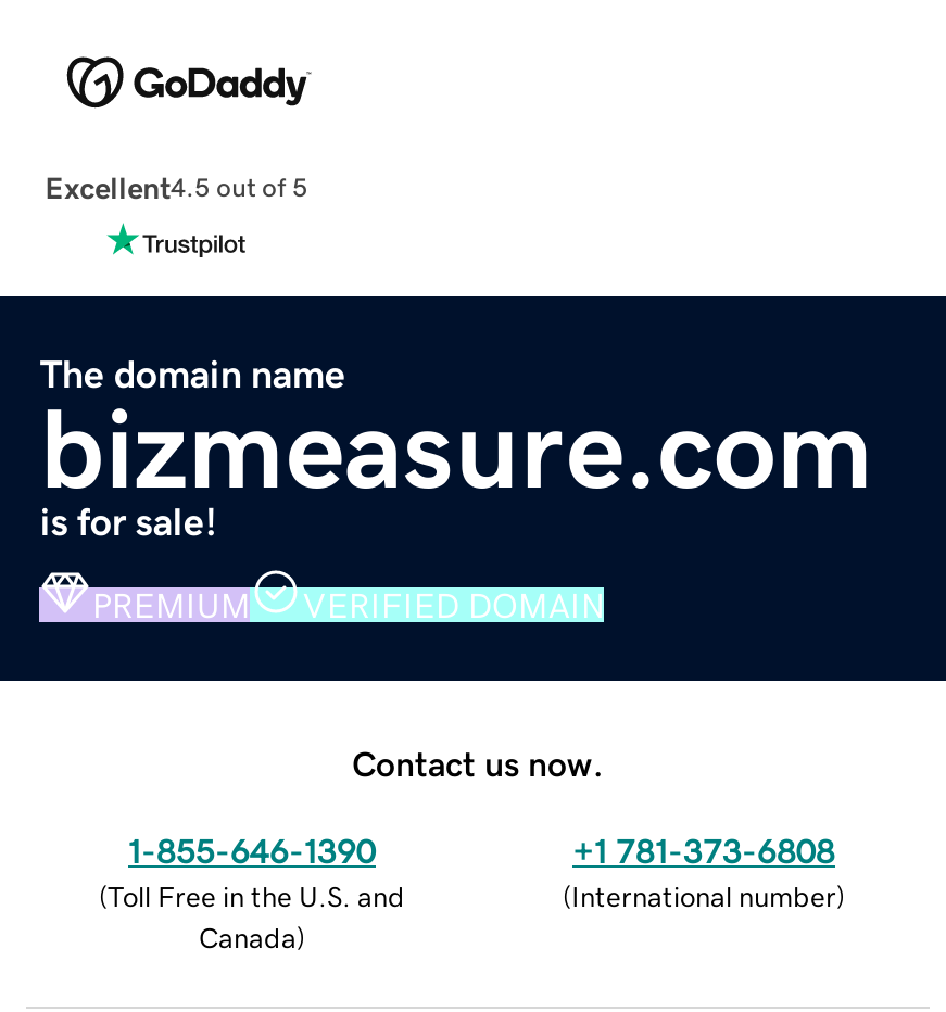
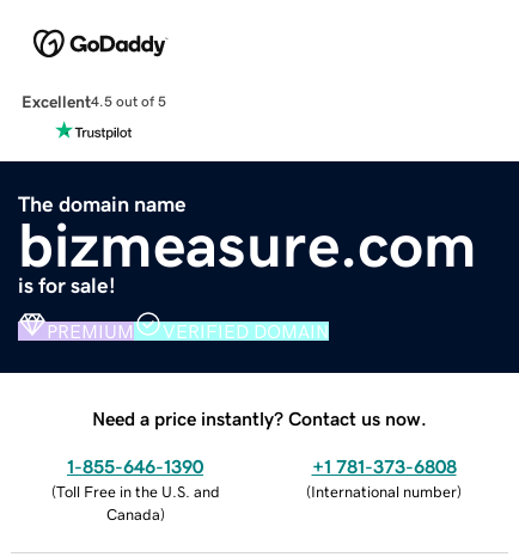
- Contact us now.
+ Need a price instantly? Contact us now.
